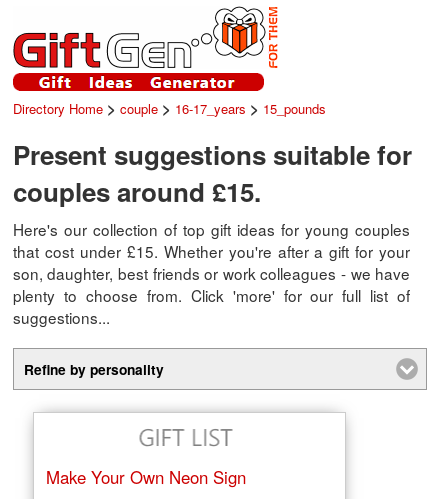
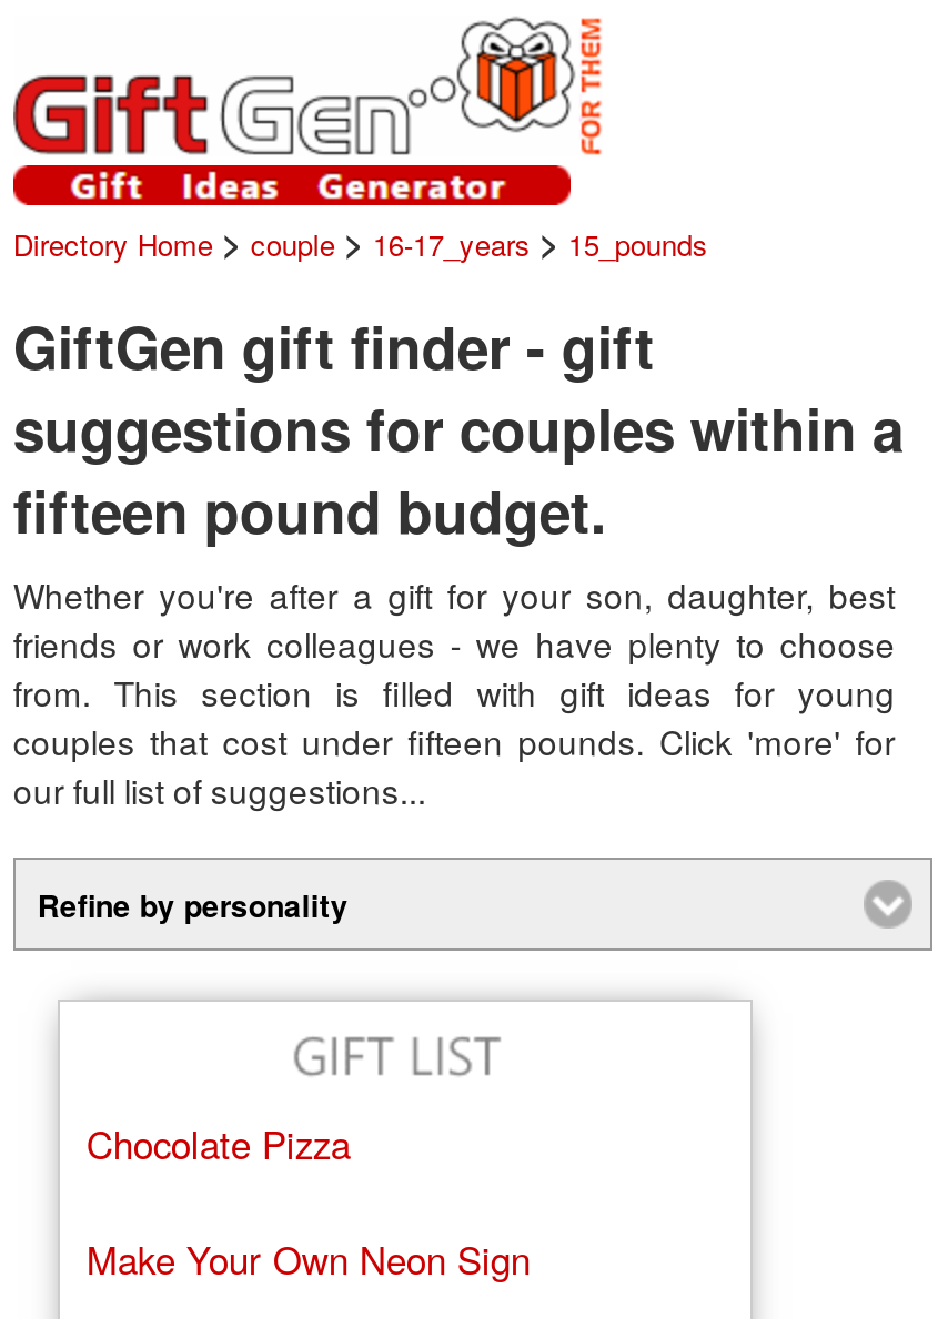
- Present suggestions suitable for
- couples around £15.
- Here's our collection of top gift ideas for young couples
- that cost under £15. Whether you're after a gift for your
- son, daughter, best friends or work colleagues - we have
- plenty to choose from. Click 'more' for our full list of
- suggestions...
+ GiftGen gift finder - gift
+ suggestions for couples within a
+ fifteen pound budget.
+ Whether you're after a gift for your son, daughter, best
+ friends or work colleagues - we have plenty to choose
+ from. This section is filled with gift ideas for young
+ couples that cost under fifteen pounds. Click 'more' for
+ our full list of suggestions...

+ Chocolate Pizza
